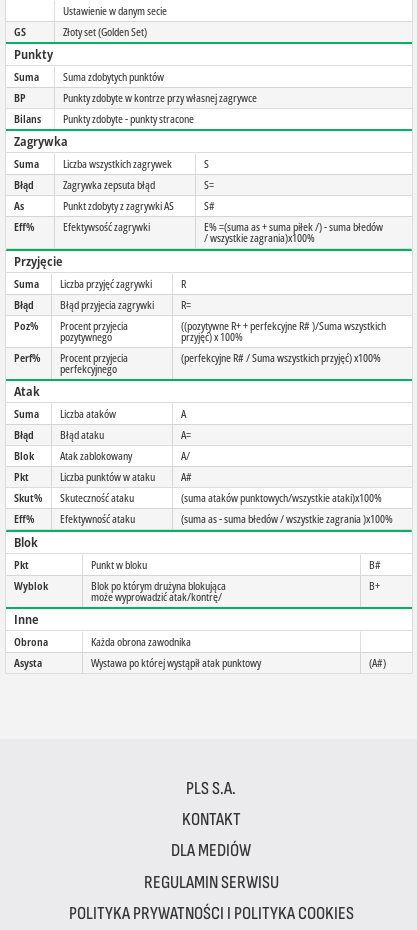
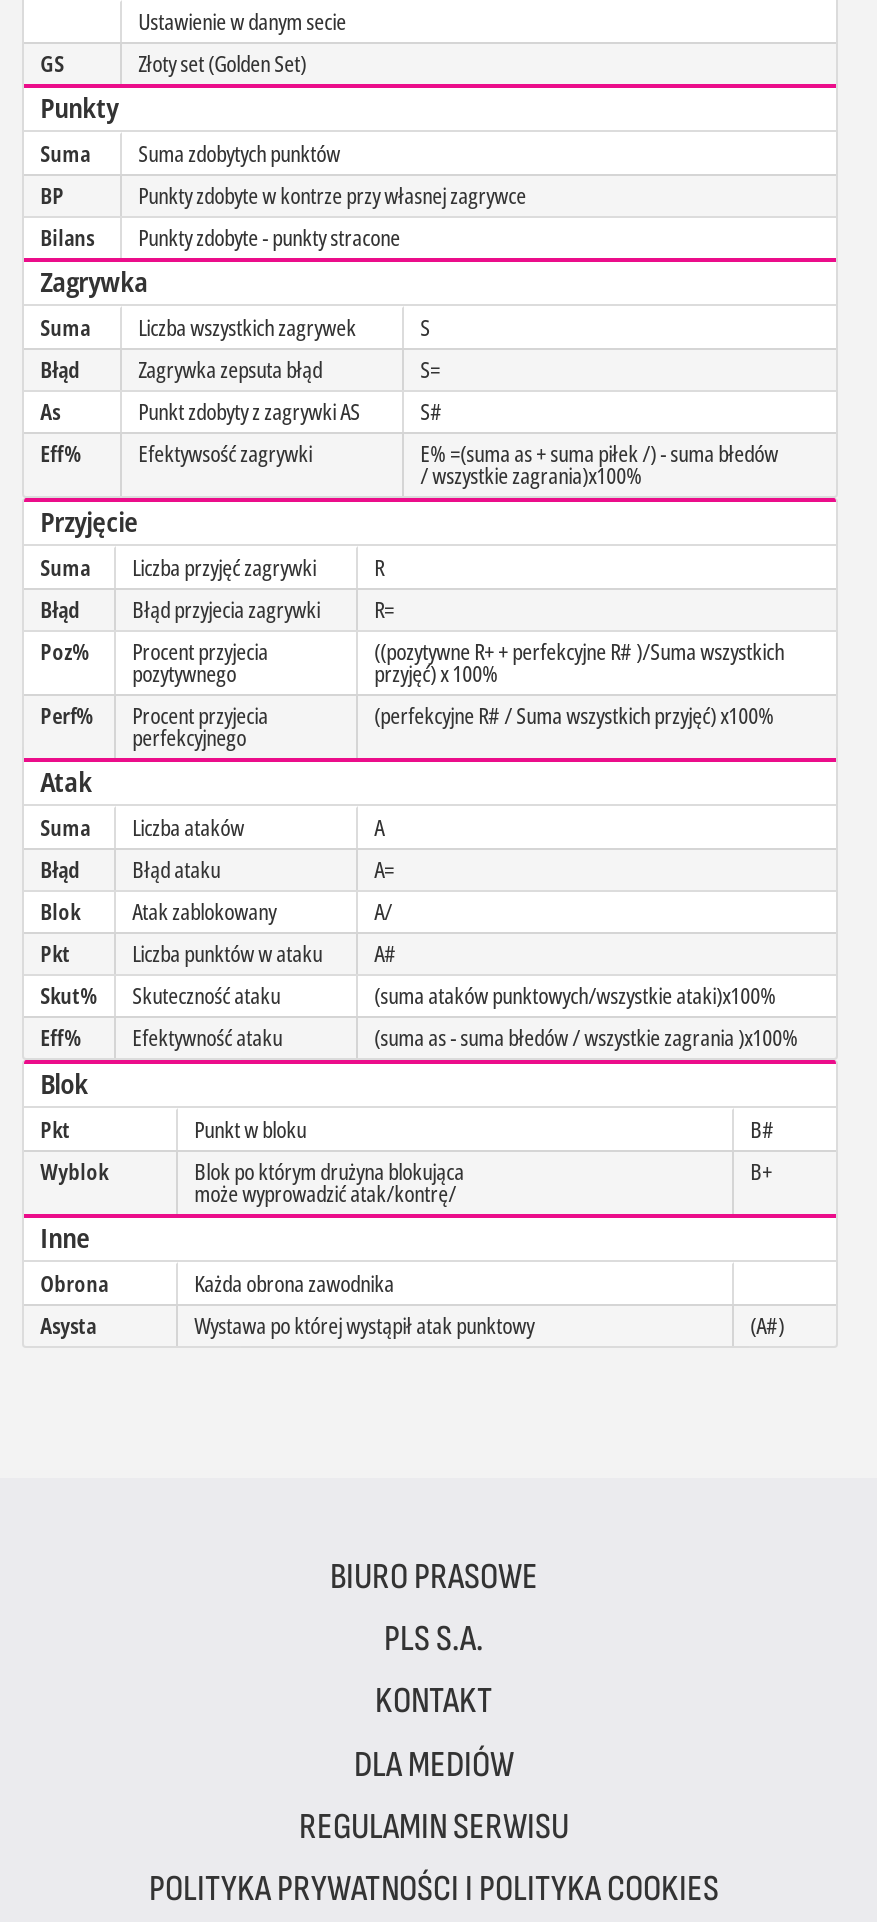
+ BIURO PRASOWE
